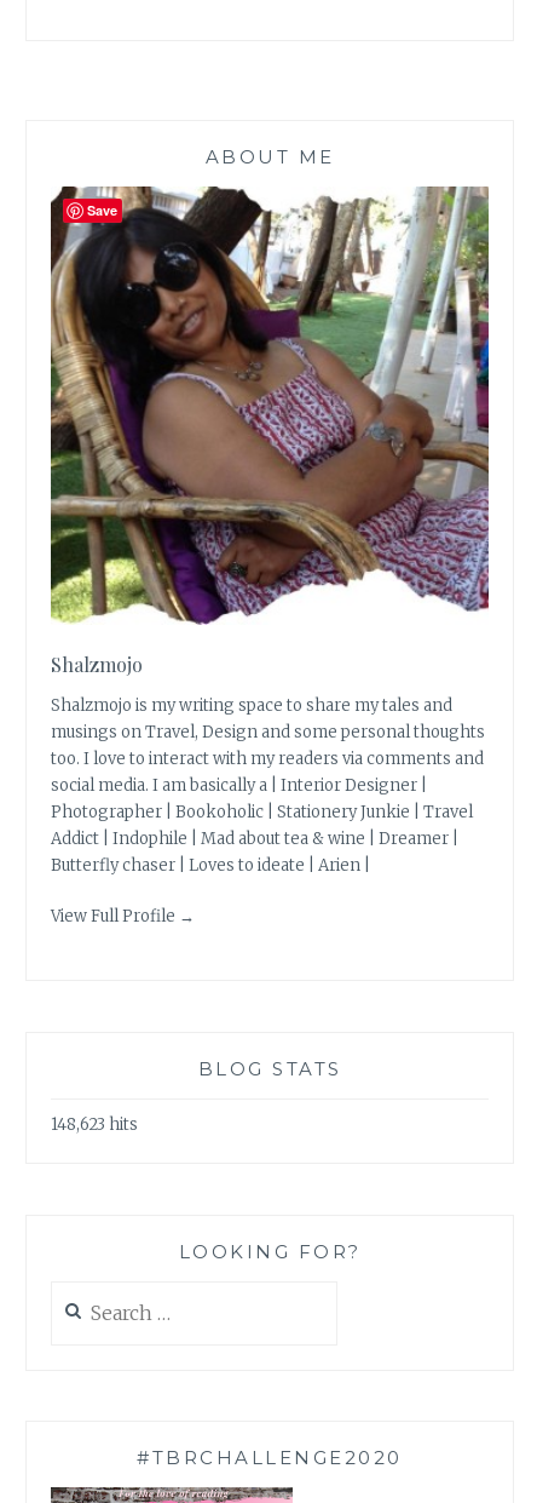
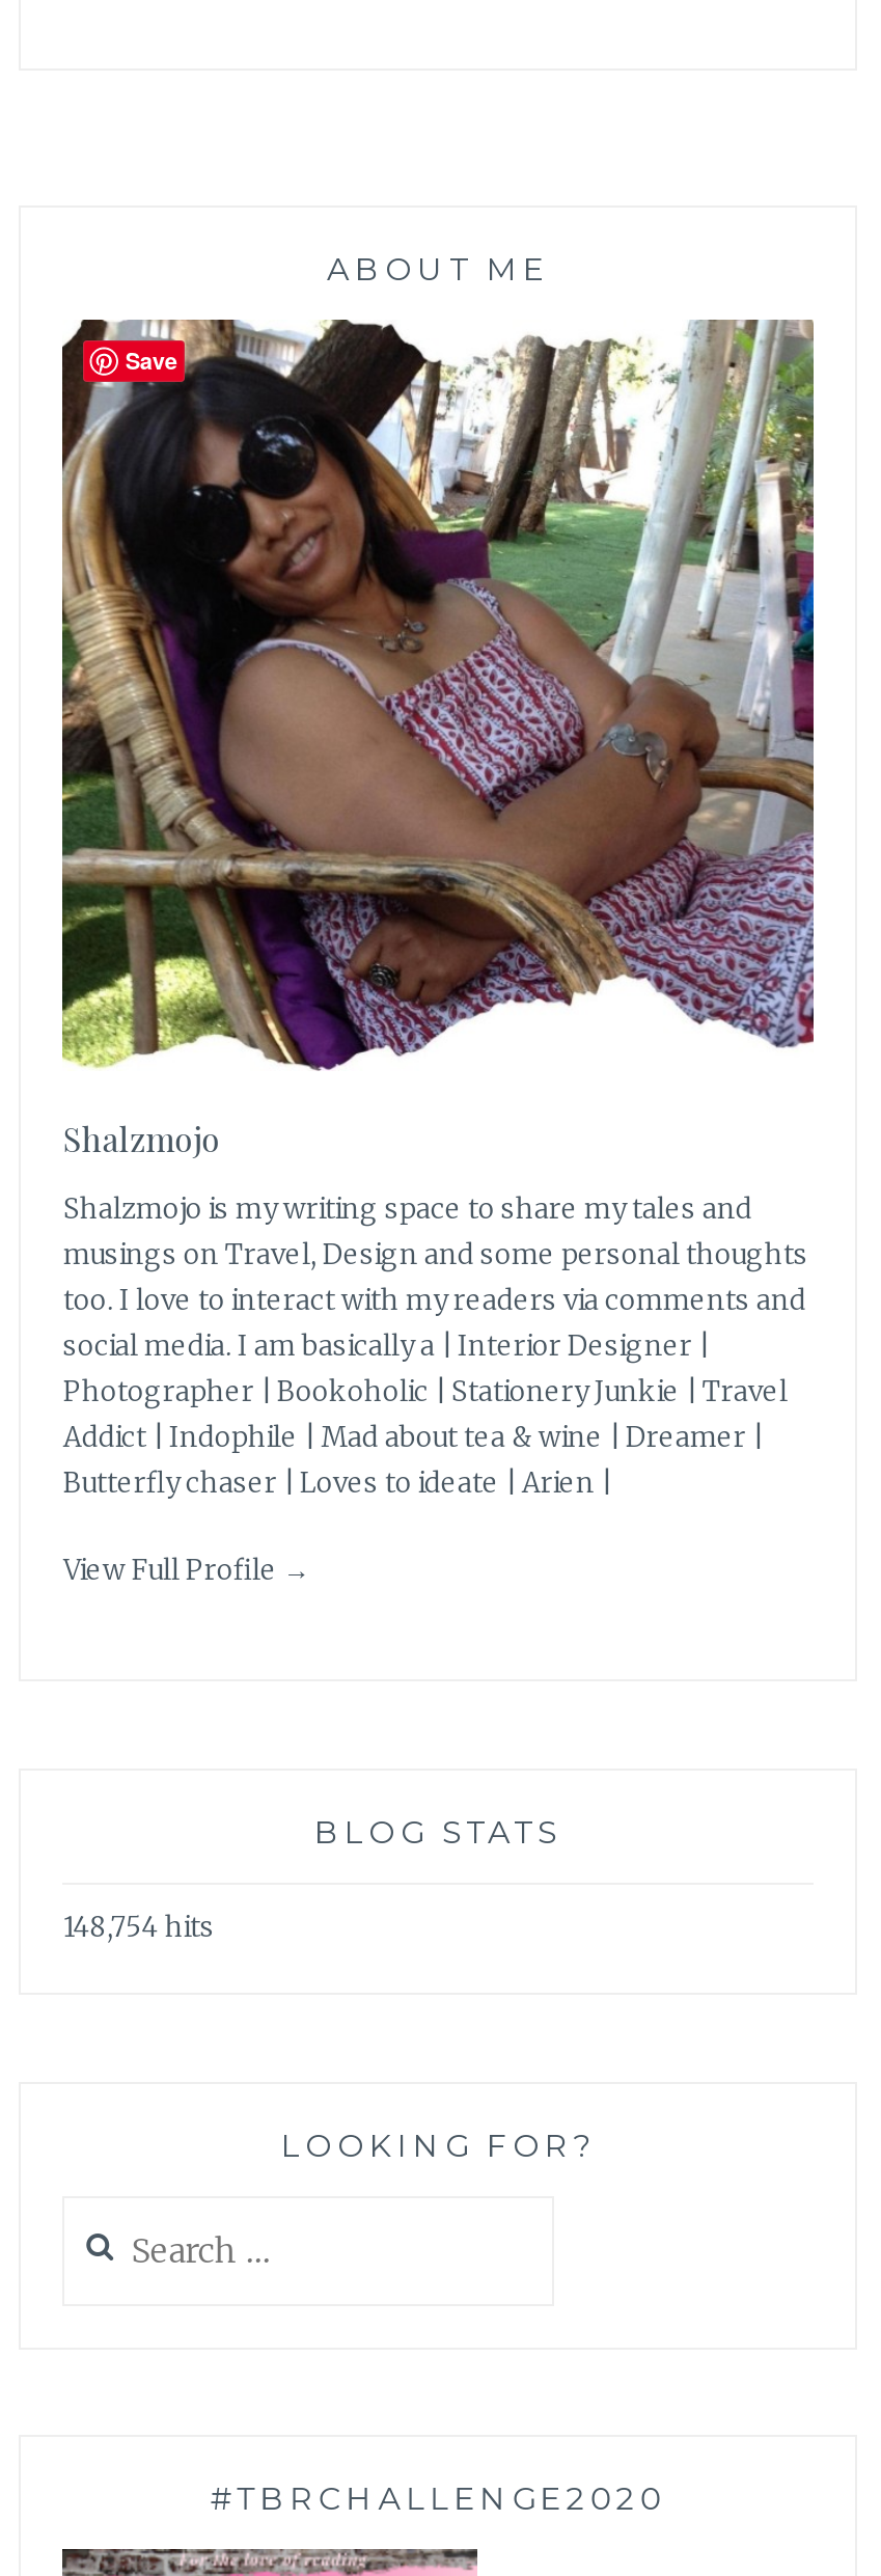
- 148,623 hits
+ 148,754 hits
